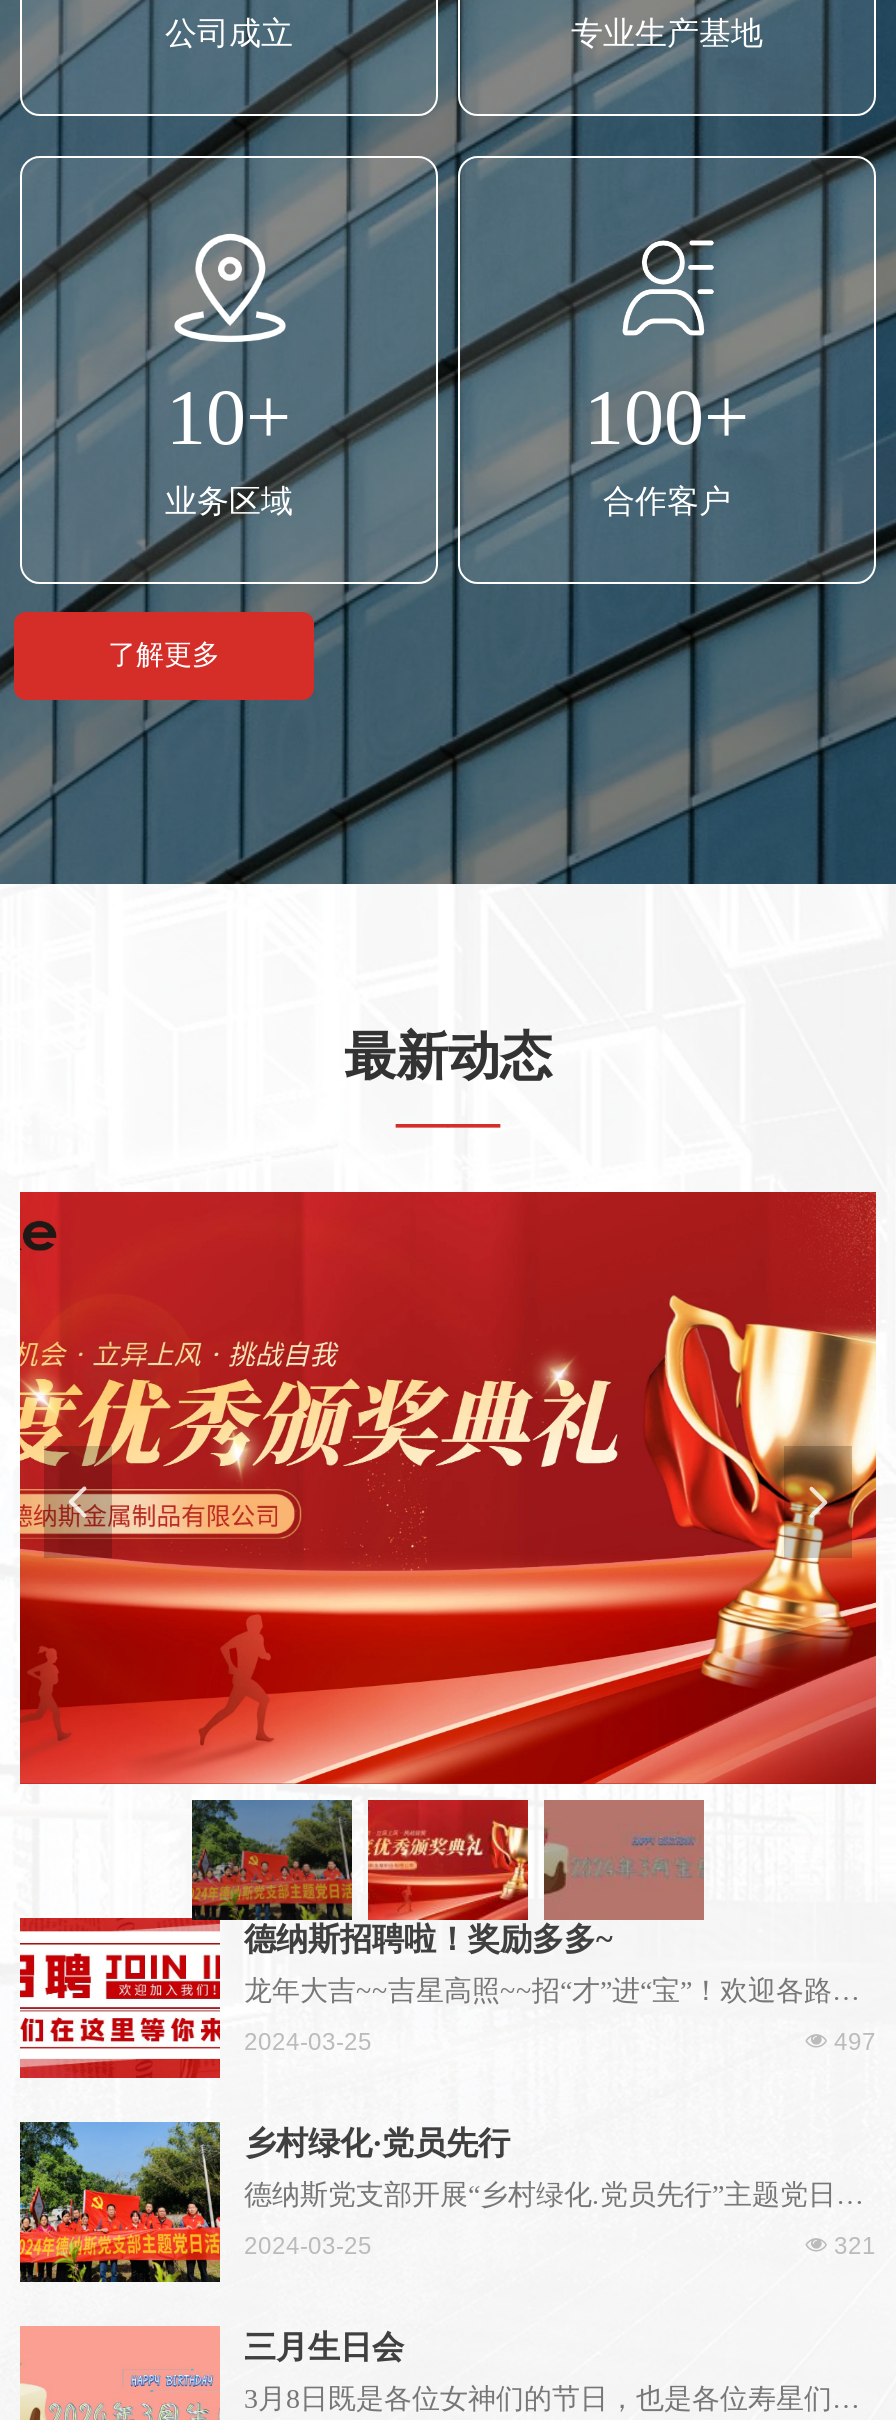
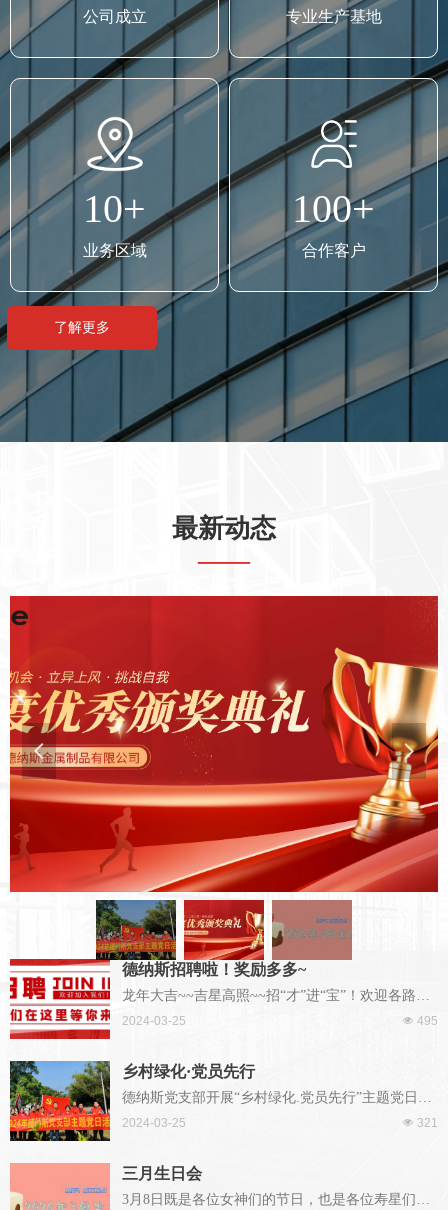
- 넶 497
+ 넶 495
